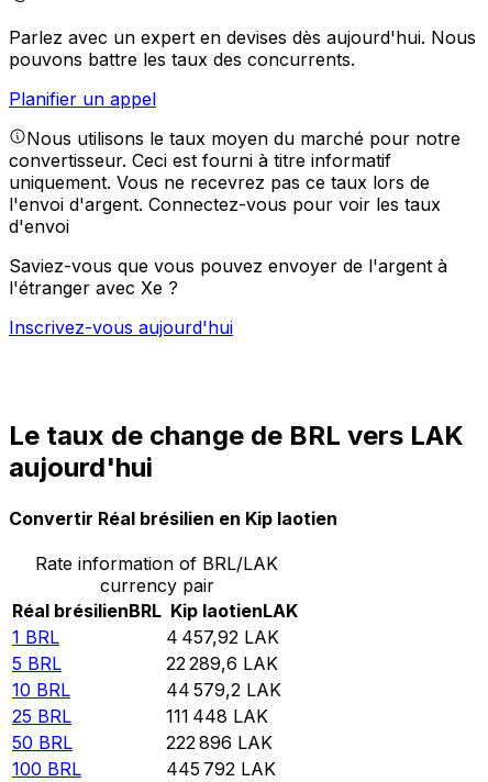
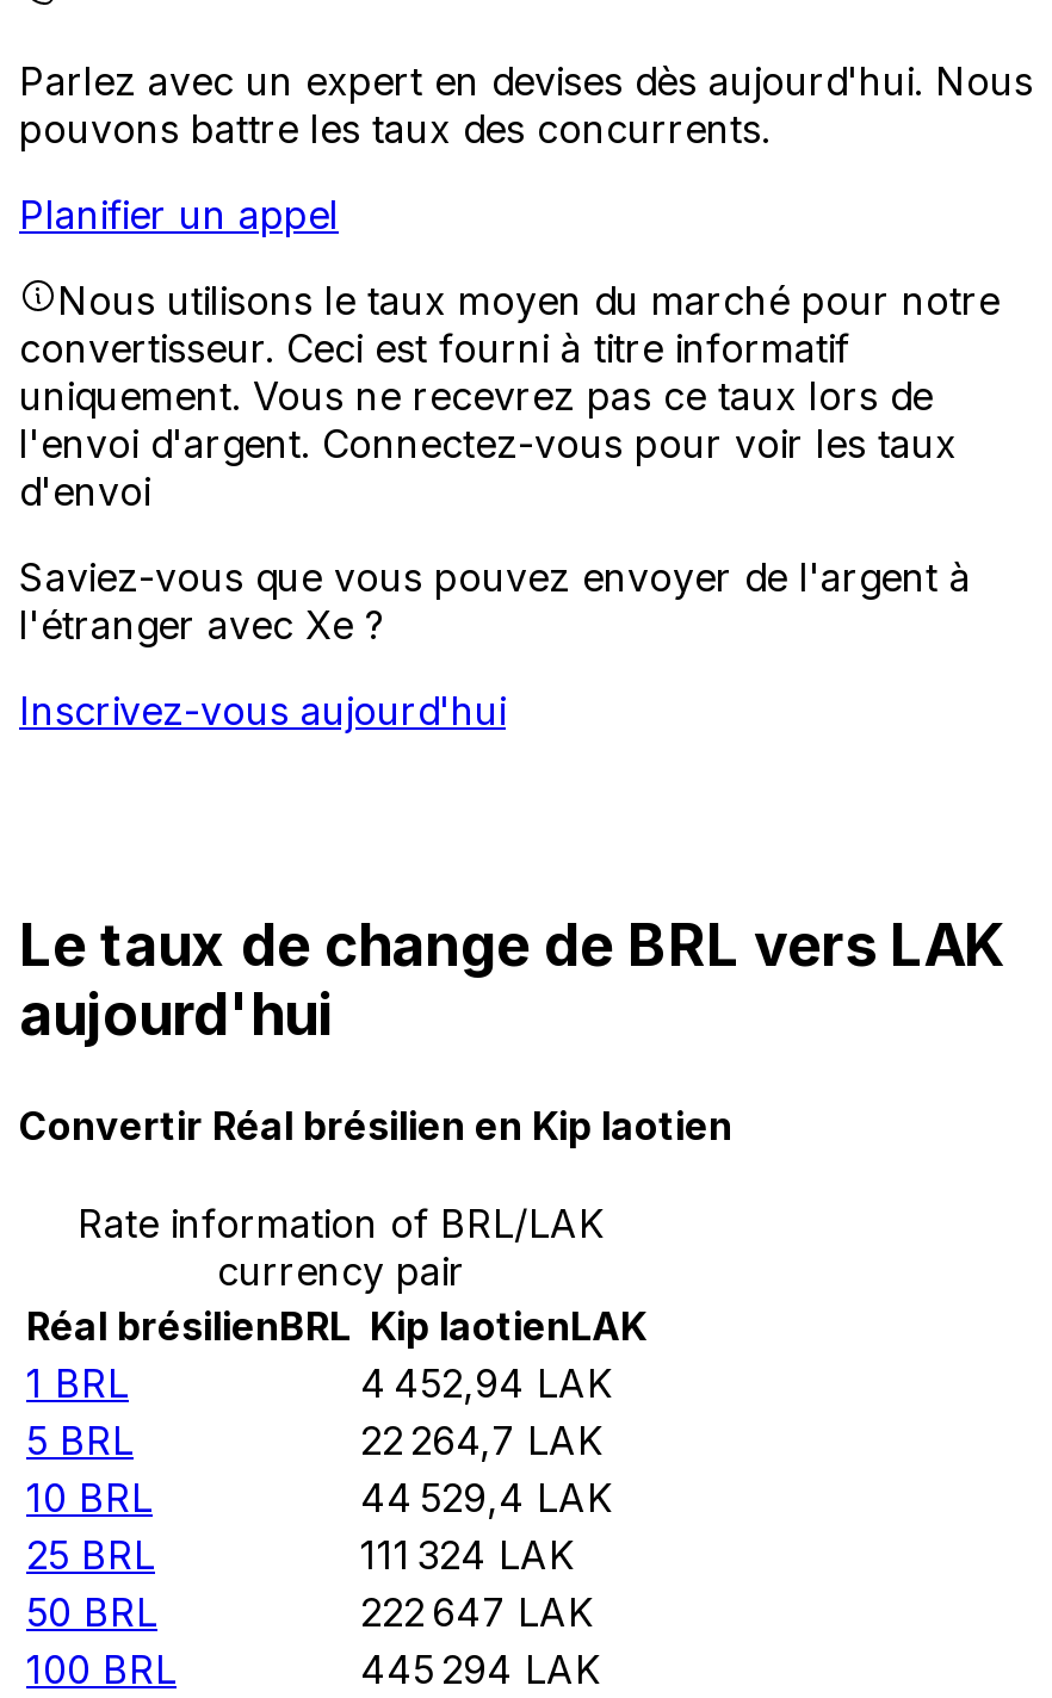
- 4 457,92 LAK
+ 4 452,94 LAK

- 22 289,6 LAK
+ 22 264,7 LAK

- 44 579,2 LAK
+ 44 529,4 LAK

- 111 448 LAK
+ 111 324 LAK

- 222 896 LAK
+ 222 647 LAK

- 445 792 LAK
+ 445 294 LAK
